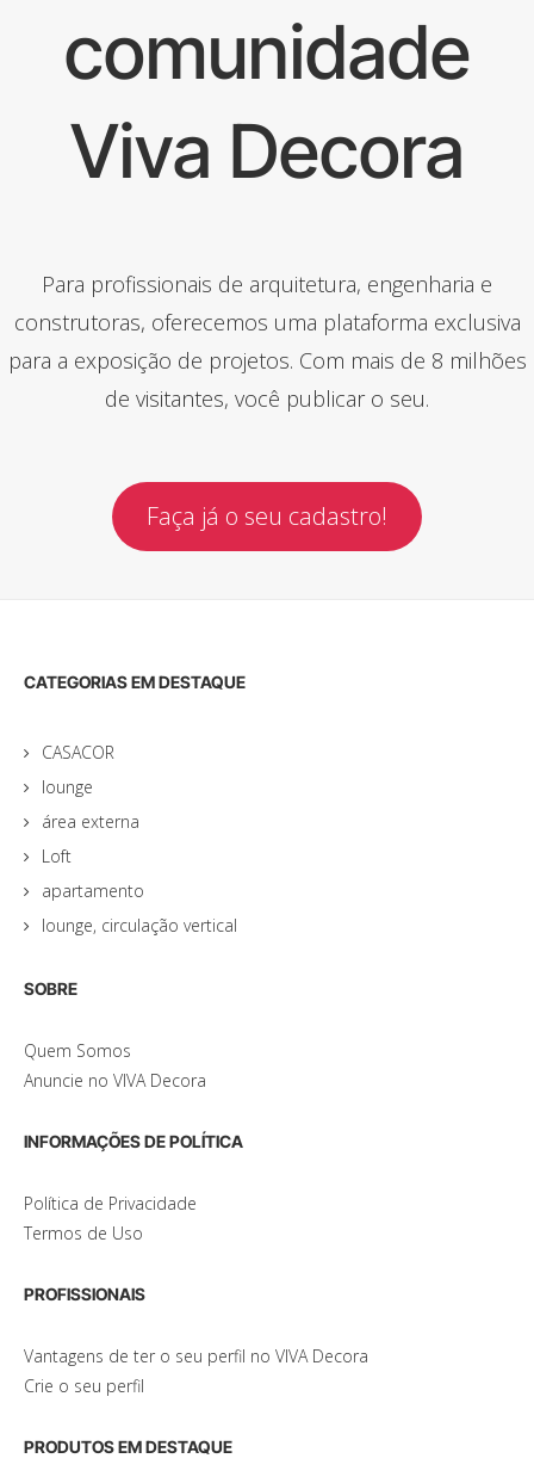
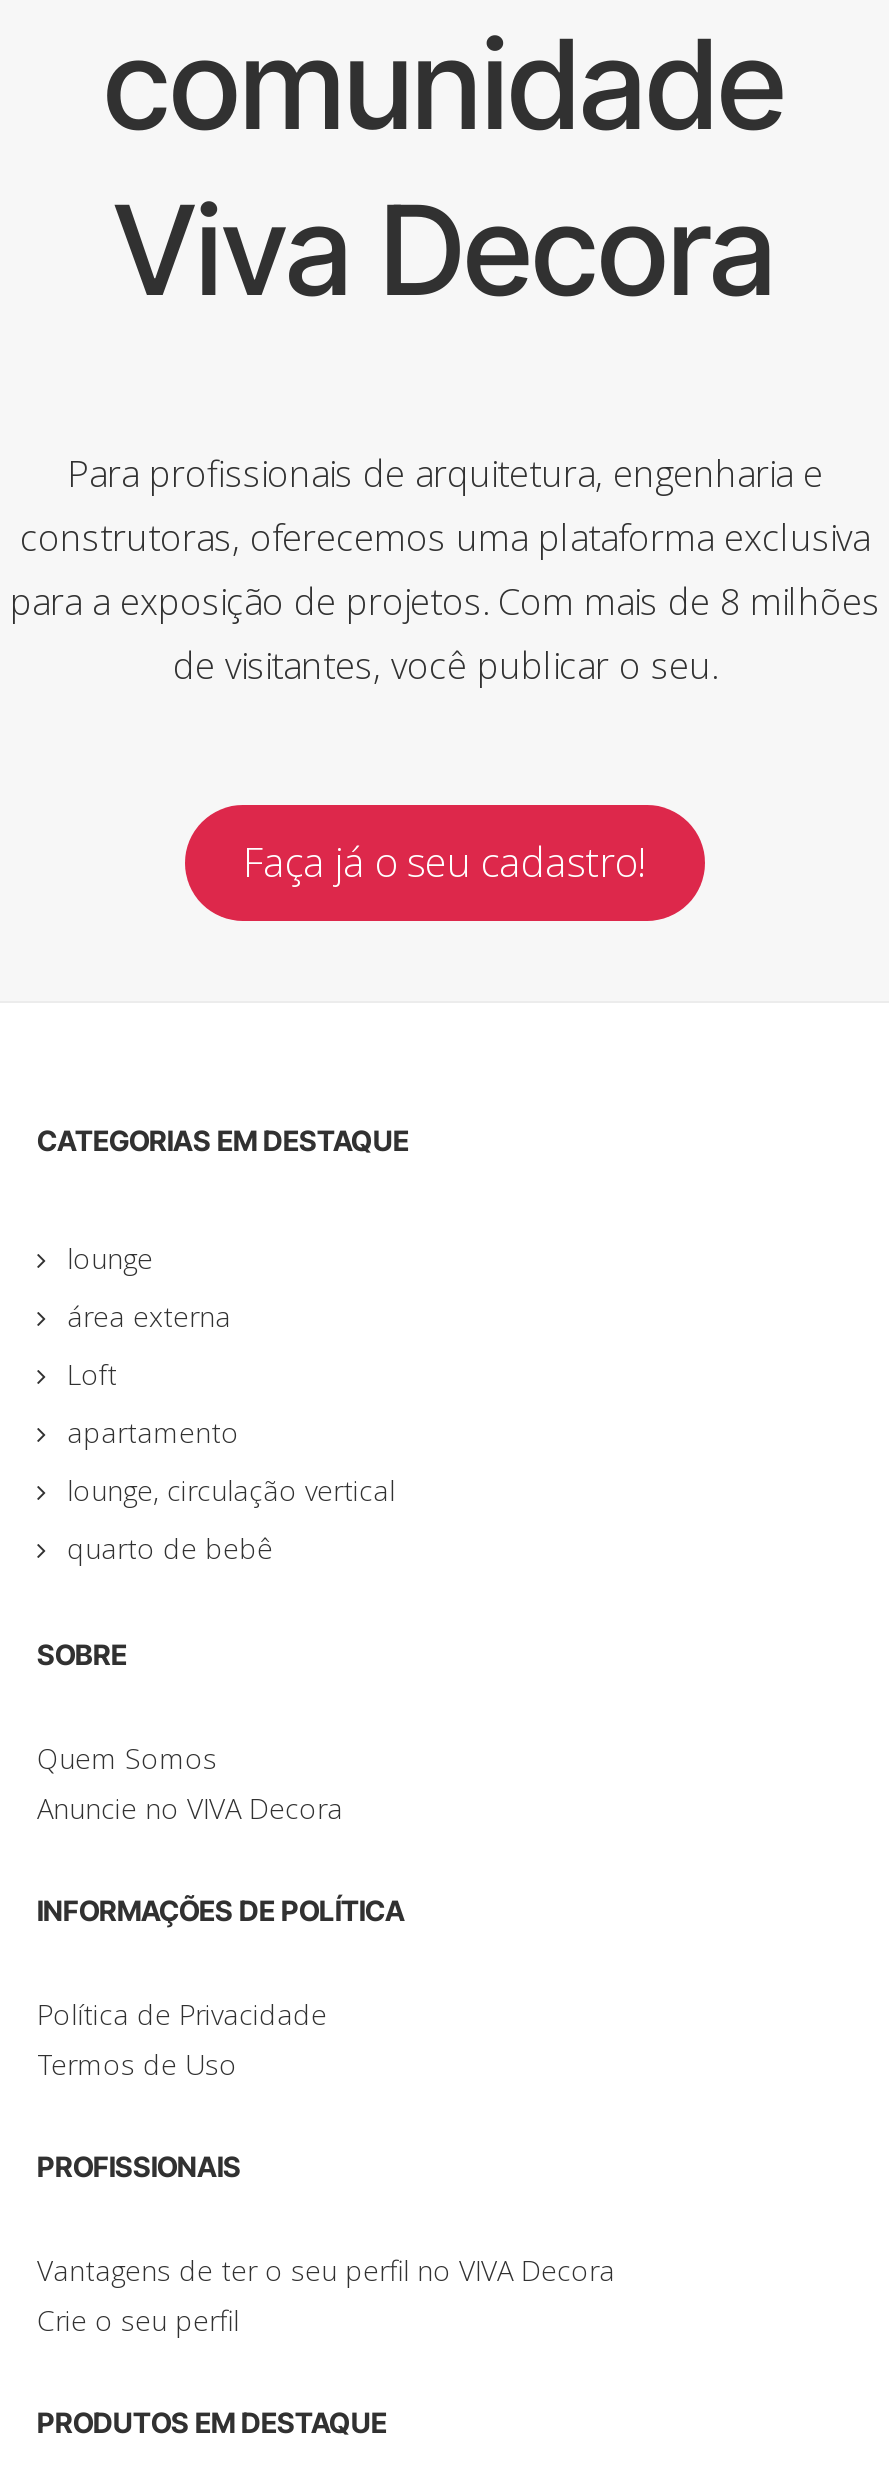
- CASACOR

moved up: lounge | área externa | Loft | apartamento | lounge, circulação vertical

+ quarto de bebê
